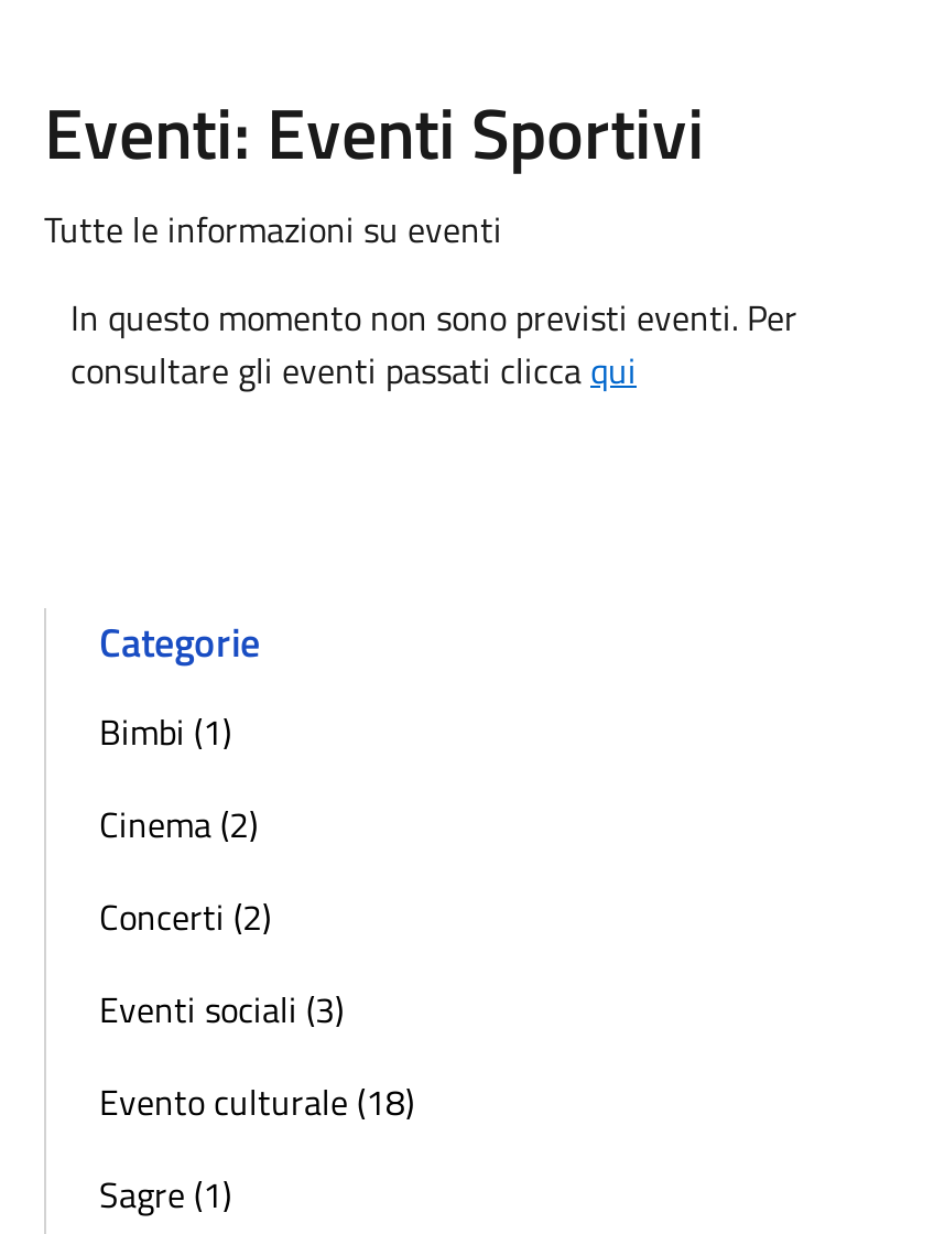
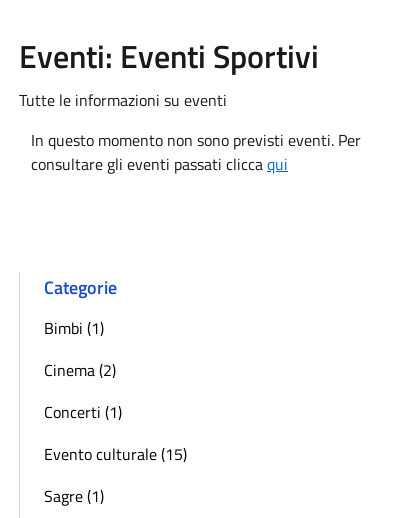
- Concerti (2)
- Eventi sociali (3)
- Evento culturale (18)
+ Concerti (1)
+ Evento culturale (15)
